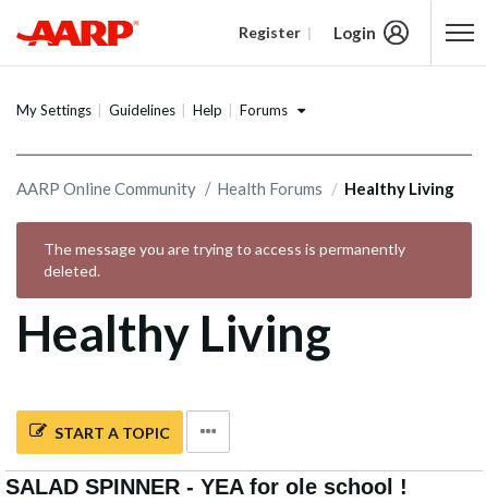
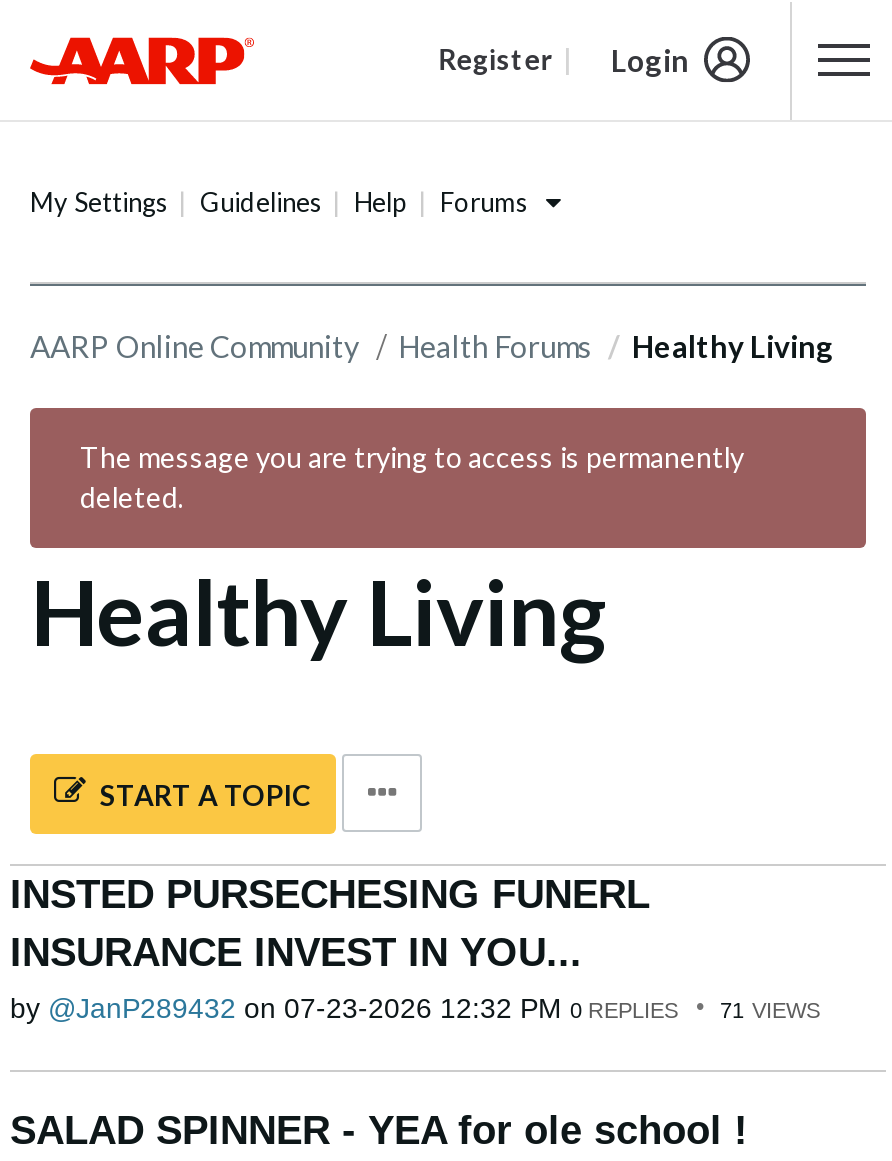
+ INSTED PURSECHESING FUNERL
+ INSURANCE INVEST IN YOU...
+ by
+ JanP289432 on 07-23-2026 12:32 PM 0 REPLIES
+ 71 VIEWS
